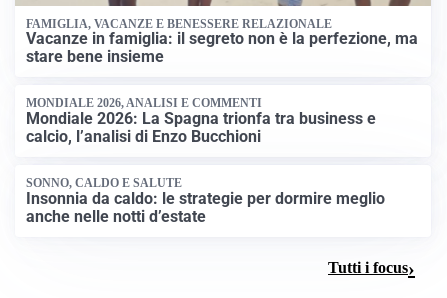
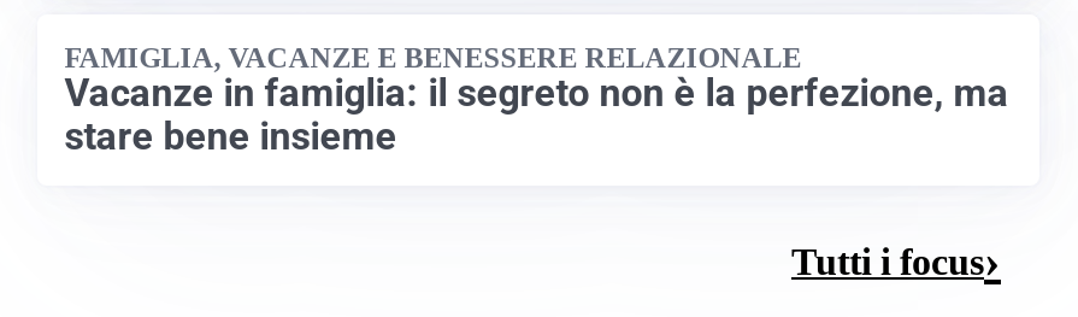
- MONDIALE 2026, ANALISI E COMMENTI
- Mondiale 2026: La Spagna trionfa tra business e
- calcio, l’analisi di Enzo Bucchioni
- SONNO, CALDO E SALUTE
- Insonnia da caldo: le strategie per dormire meglio
- anche nelle notti d’estate
